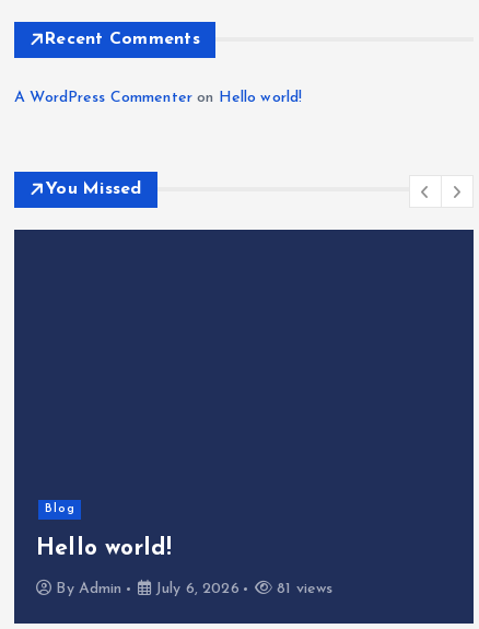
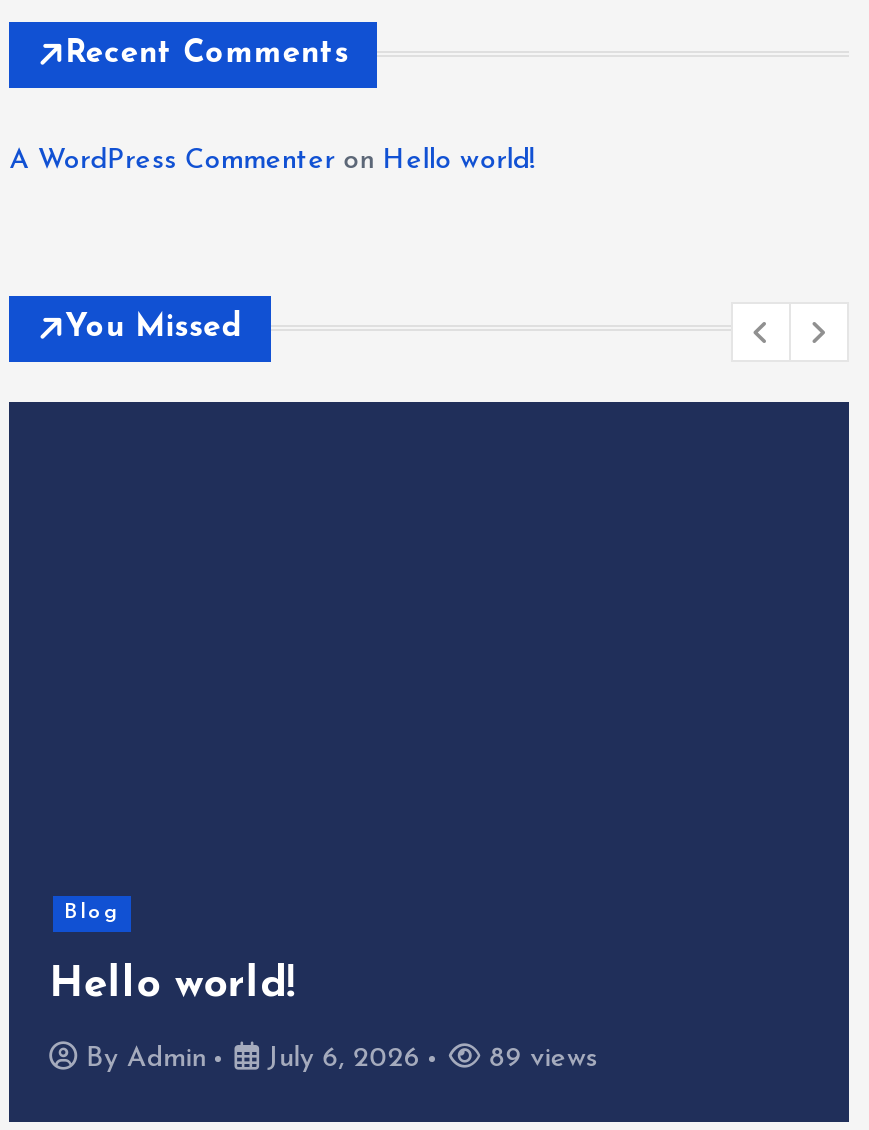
- 81 views
+ 89 views
